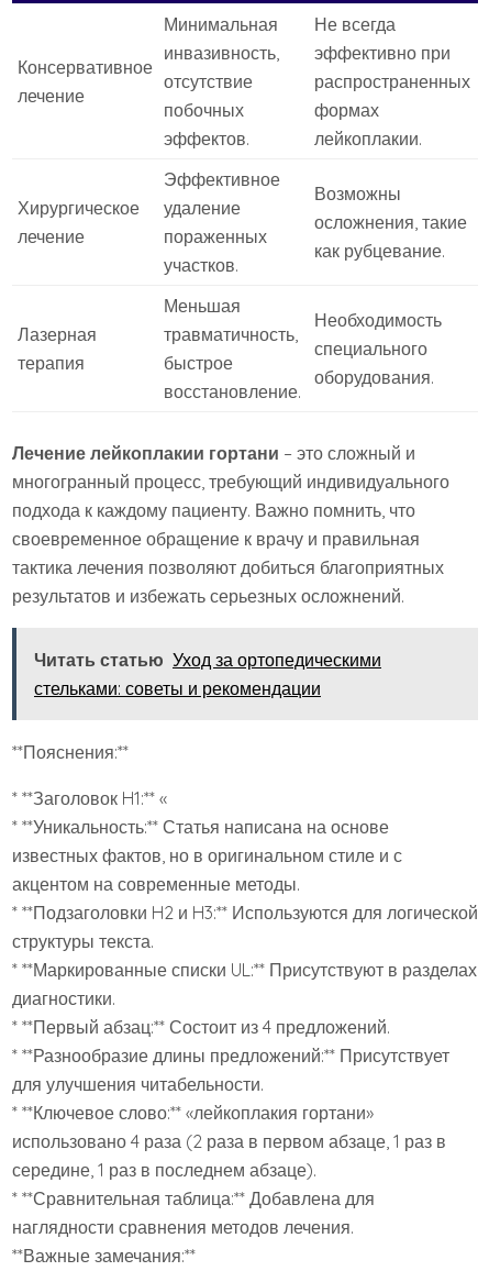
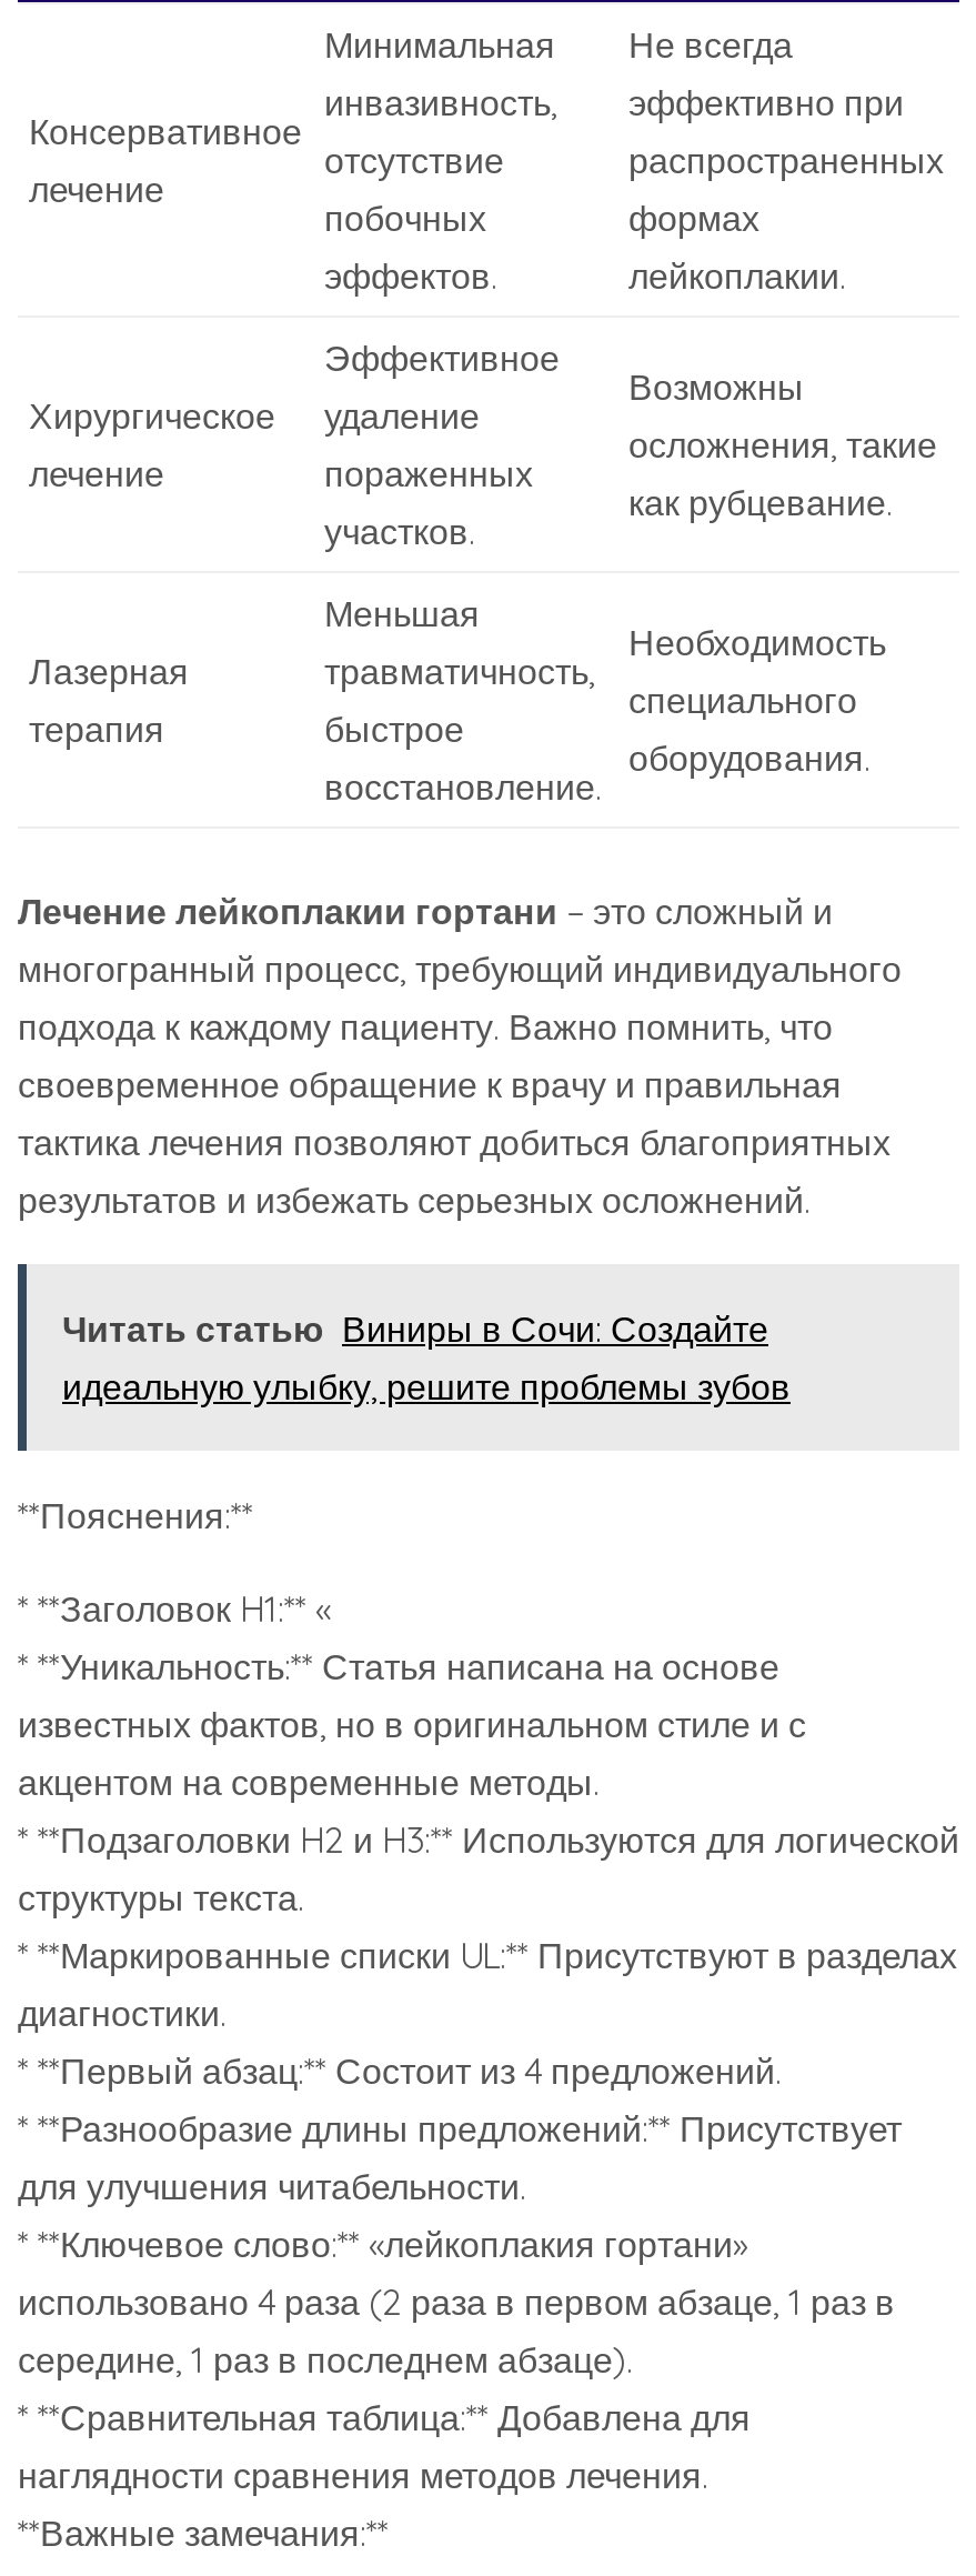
- Читать статью Уход за ортопедическими
- стельками: советы и рекомендации
+ Читать статью Виниры в Сочи: Создайте
+ идеальную улыбку, решите проблемы зубов
